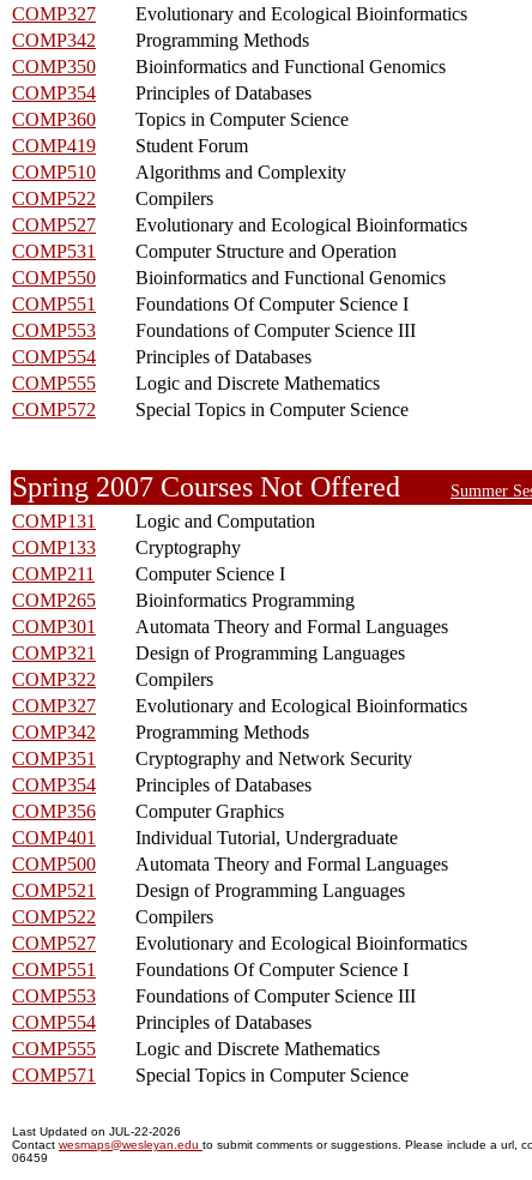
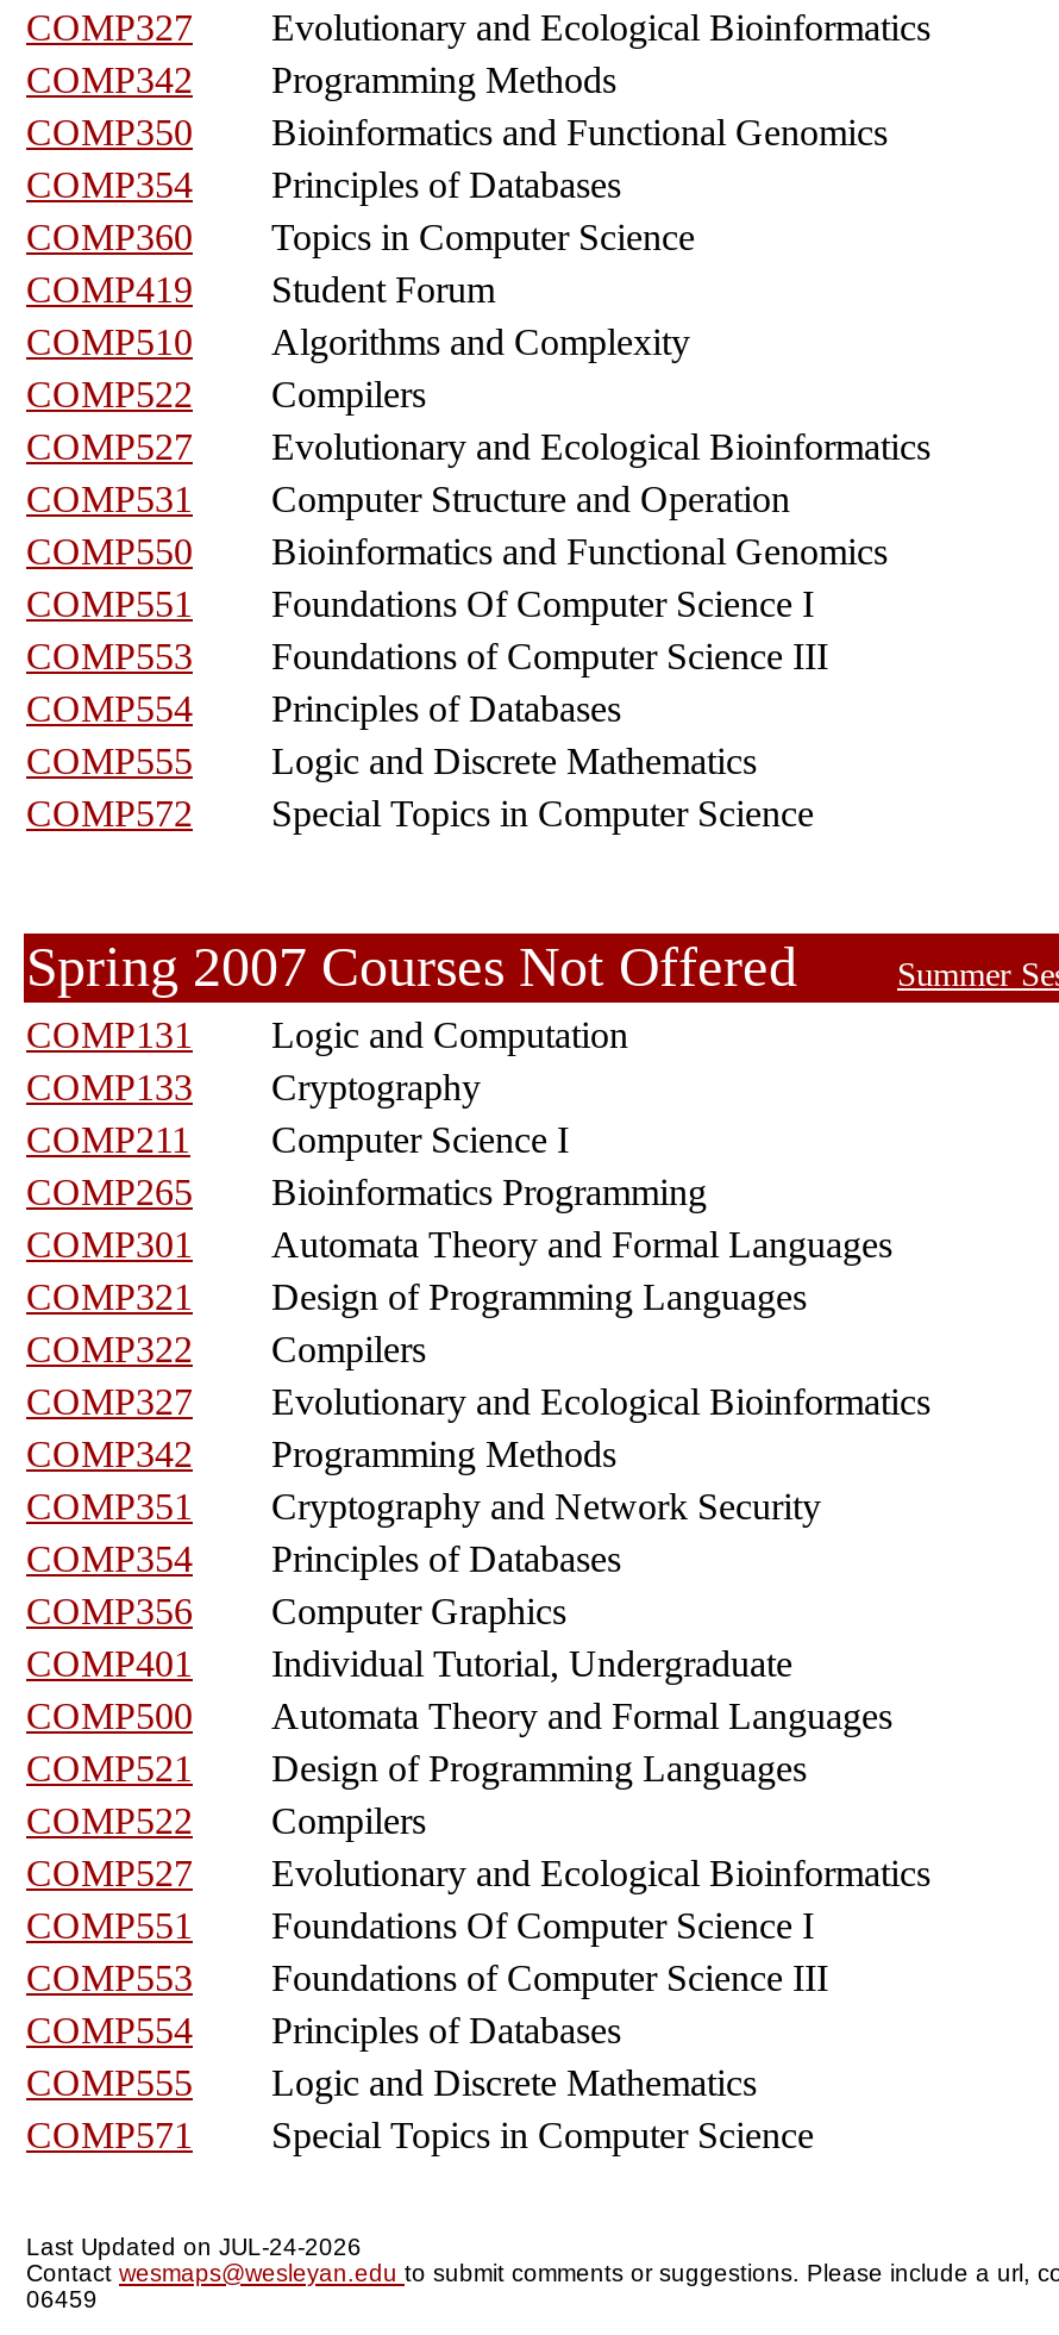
- Last Updated on JUL-22-2026
+ Last Updated on JUL-24-2026
